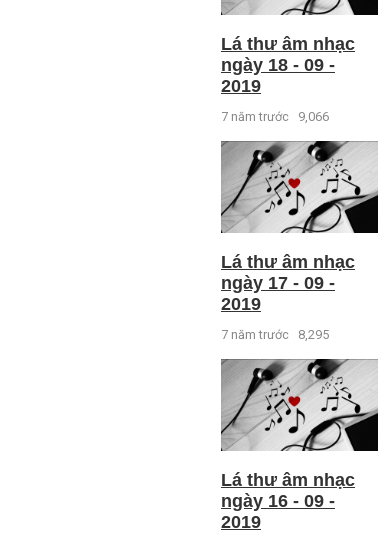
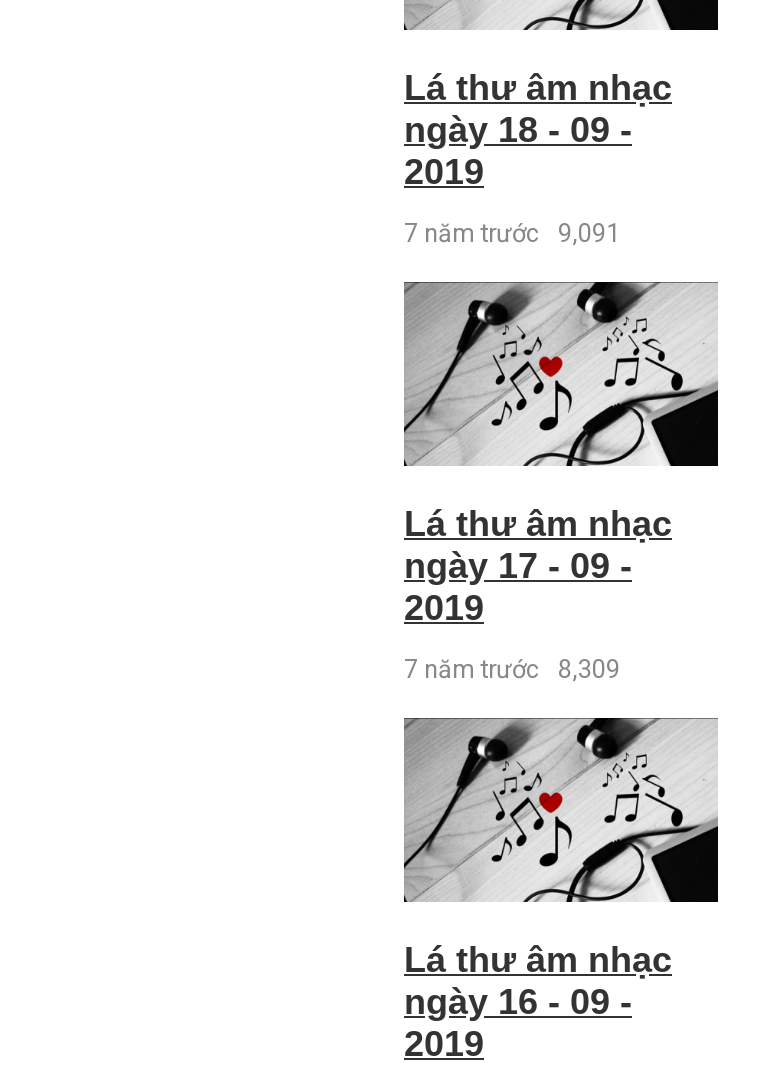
- 7 năm trước 9,066
+ 7 năm trước 9,091

- 7 năm trước 8,295
+ 7 năm trước 8,309
